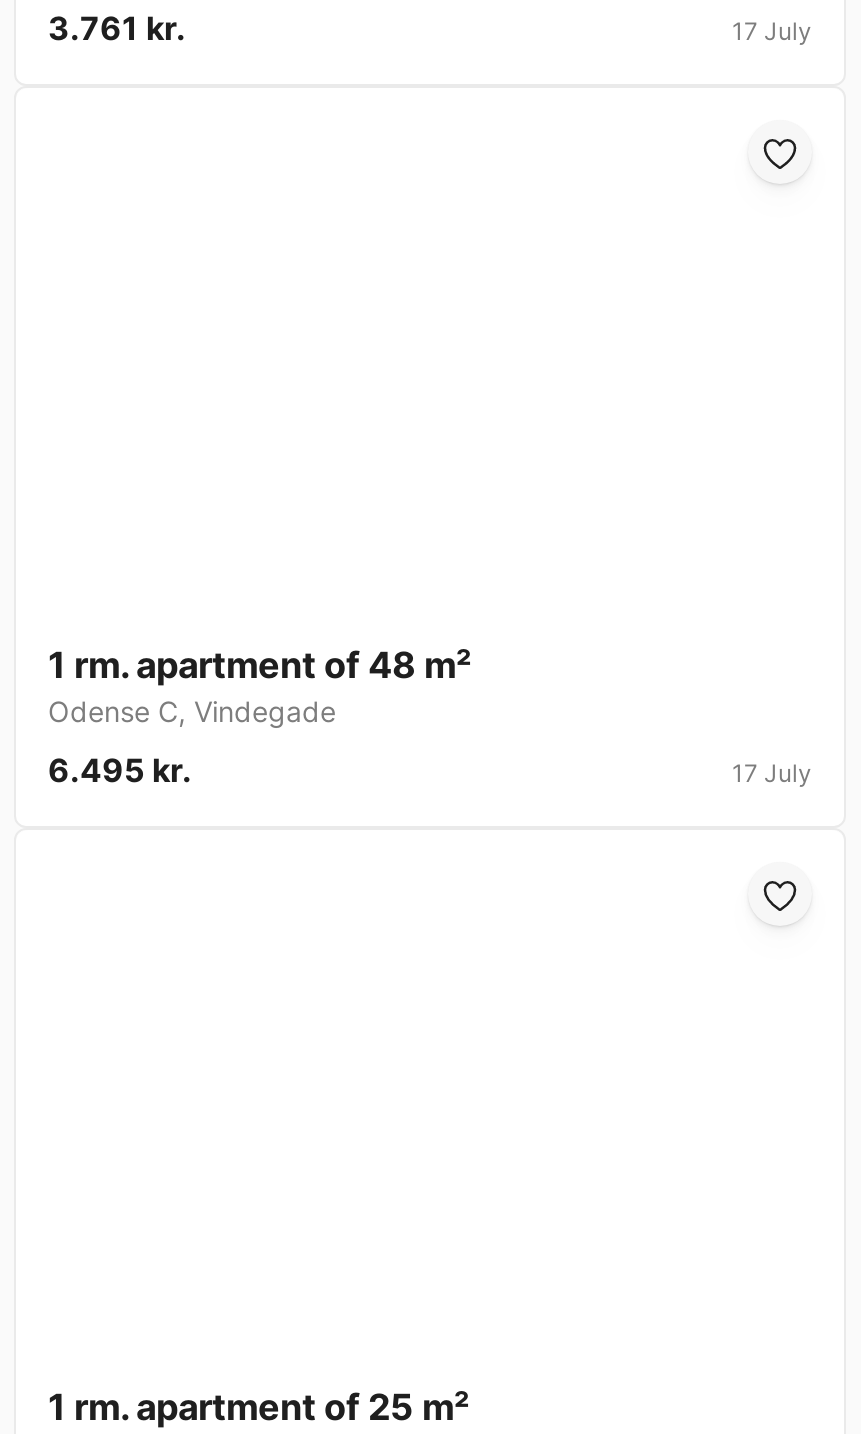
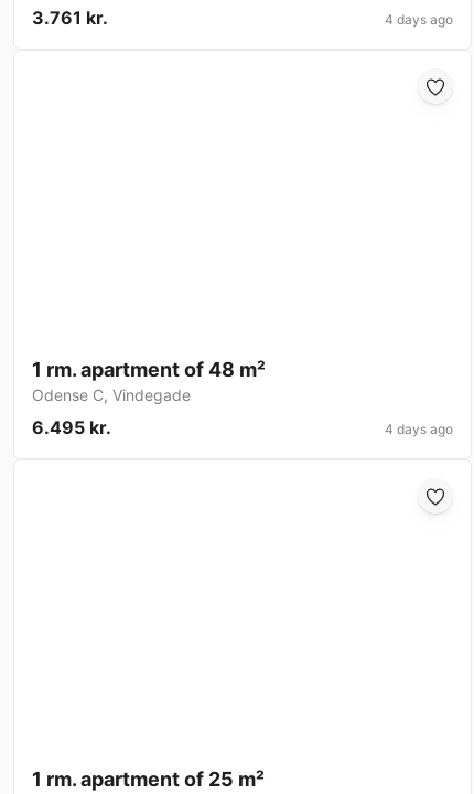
- 17 July
+ 4 days ago

- 17 July
+ 4 days ago
